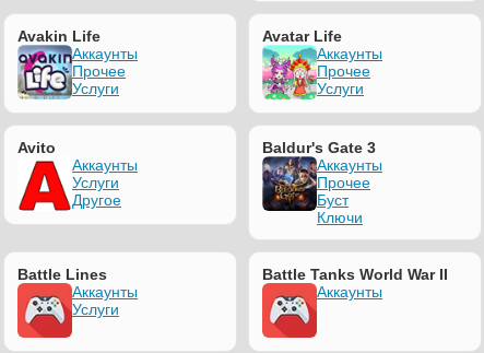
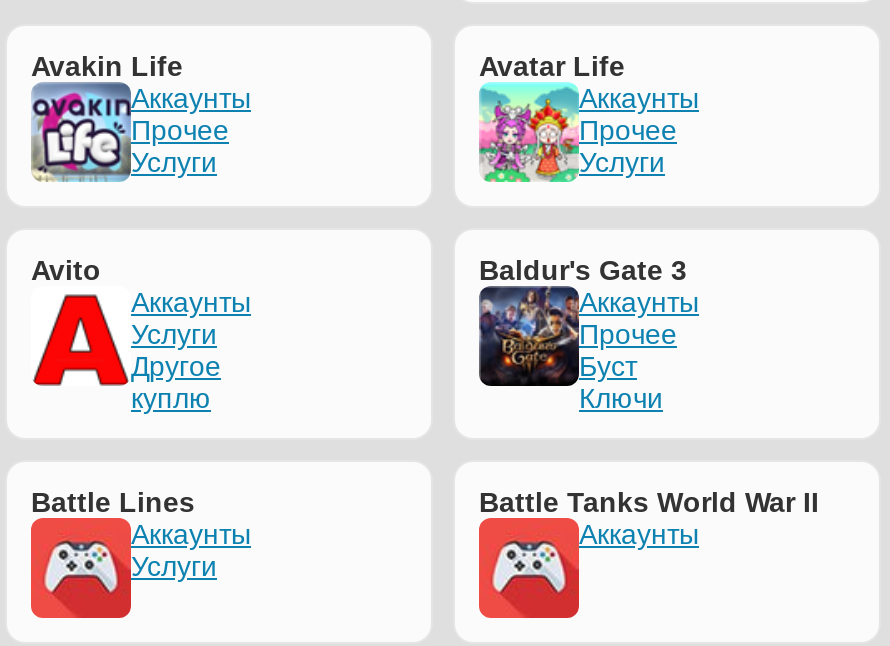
+ куплю
